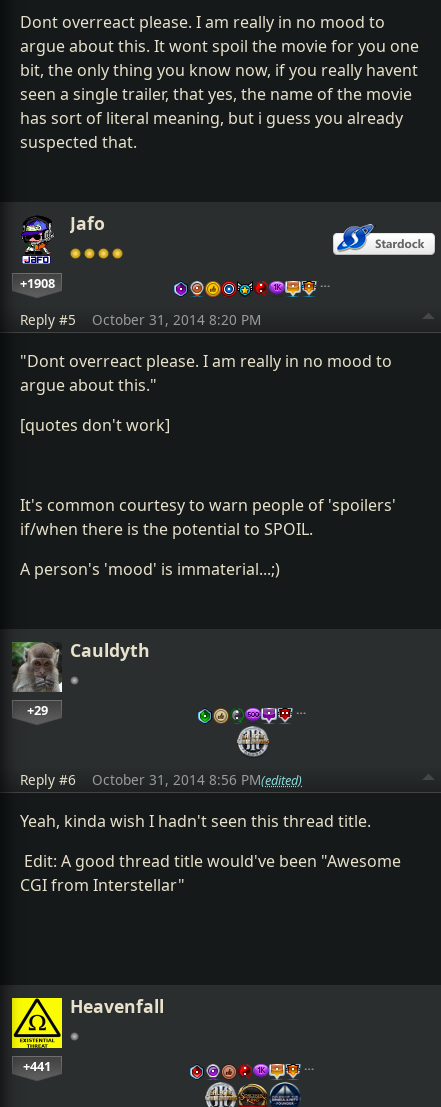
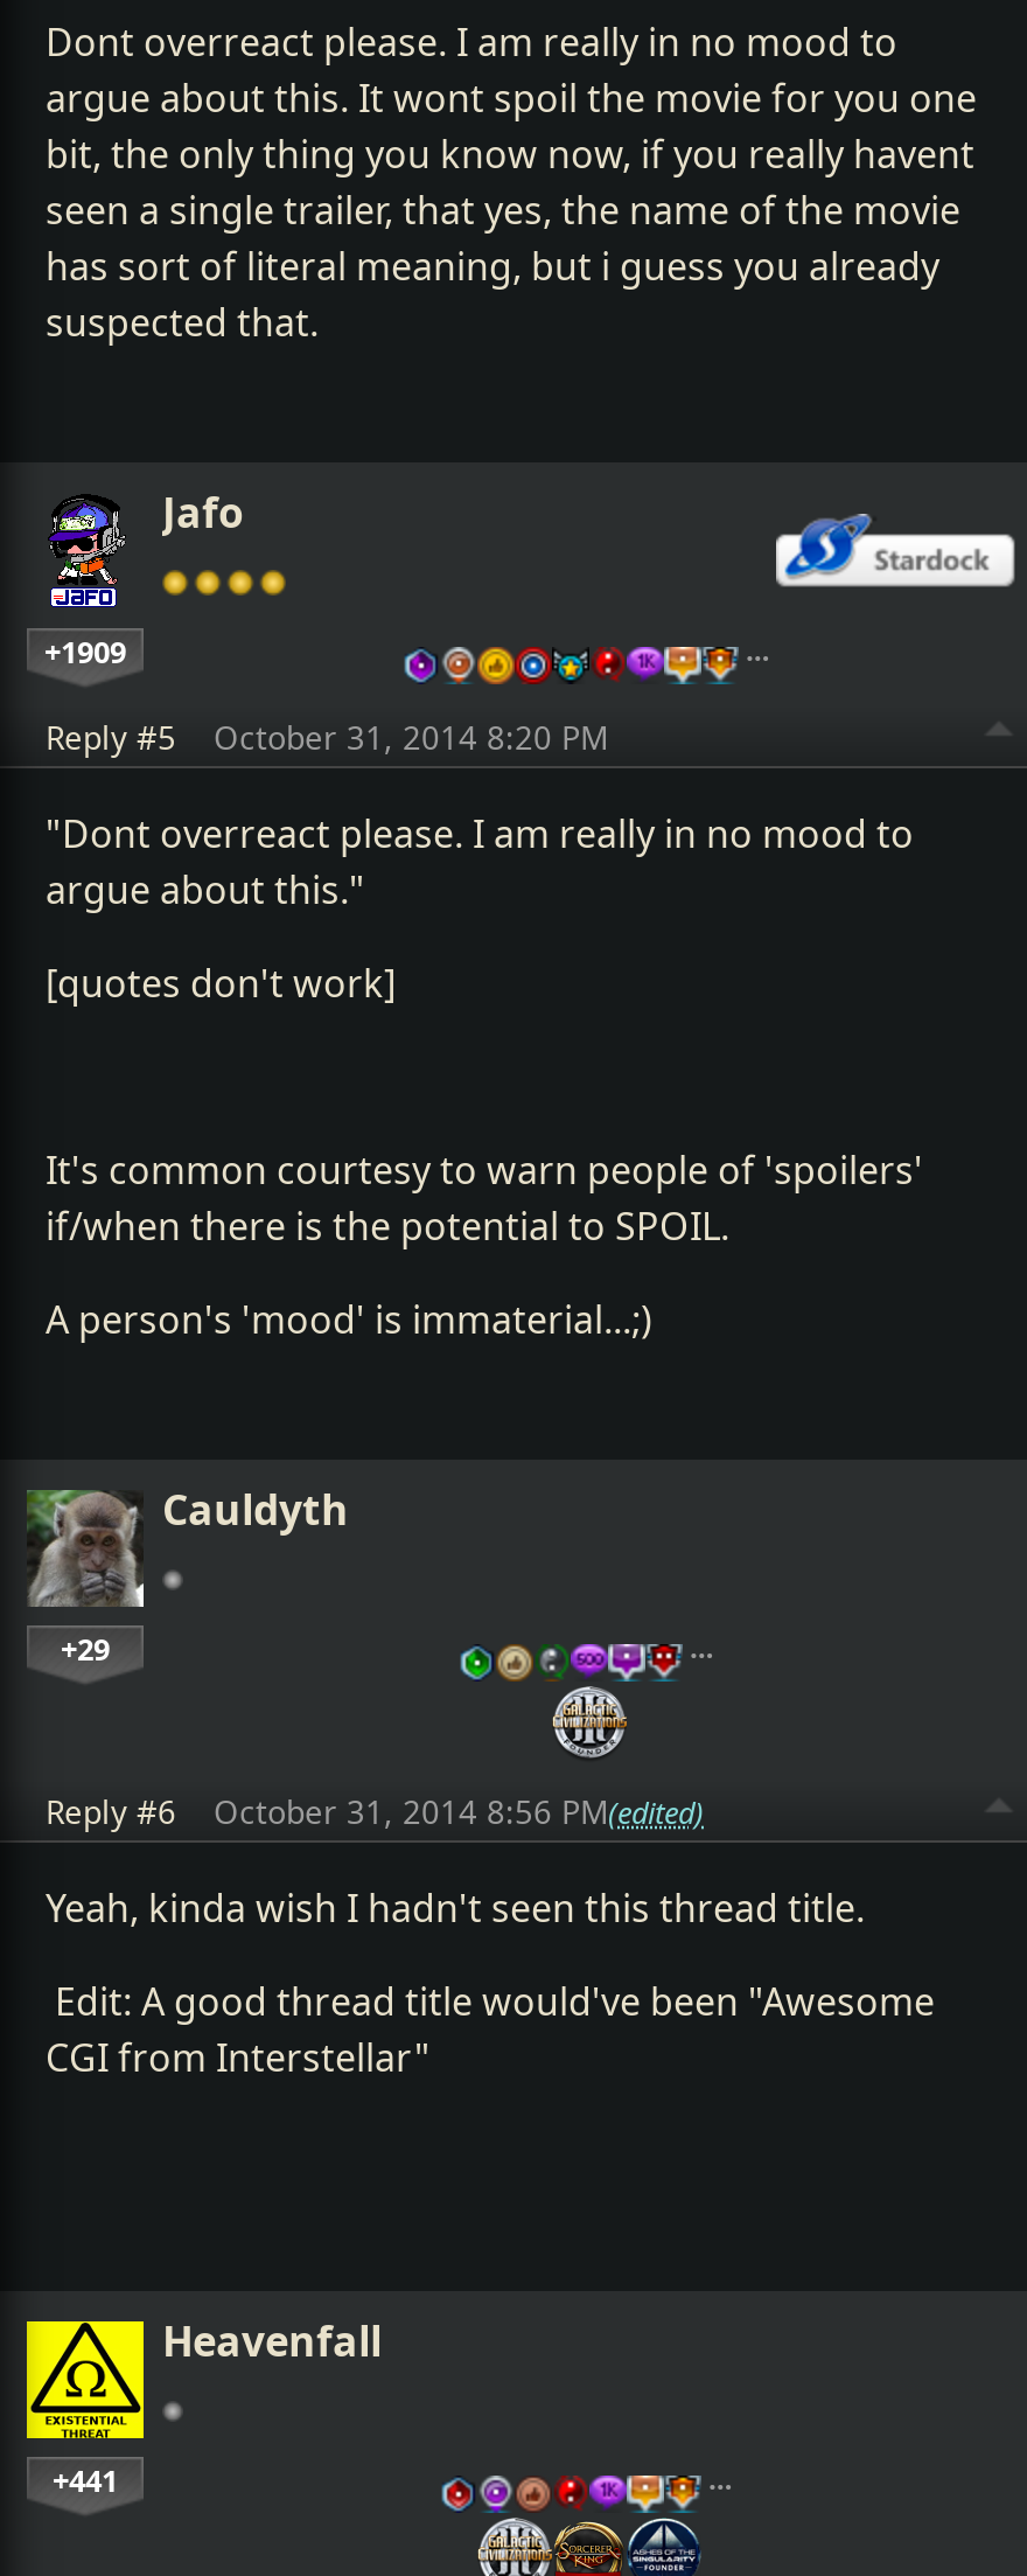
- +1908
+ +1909
